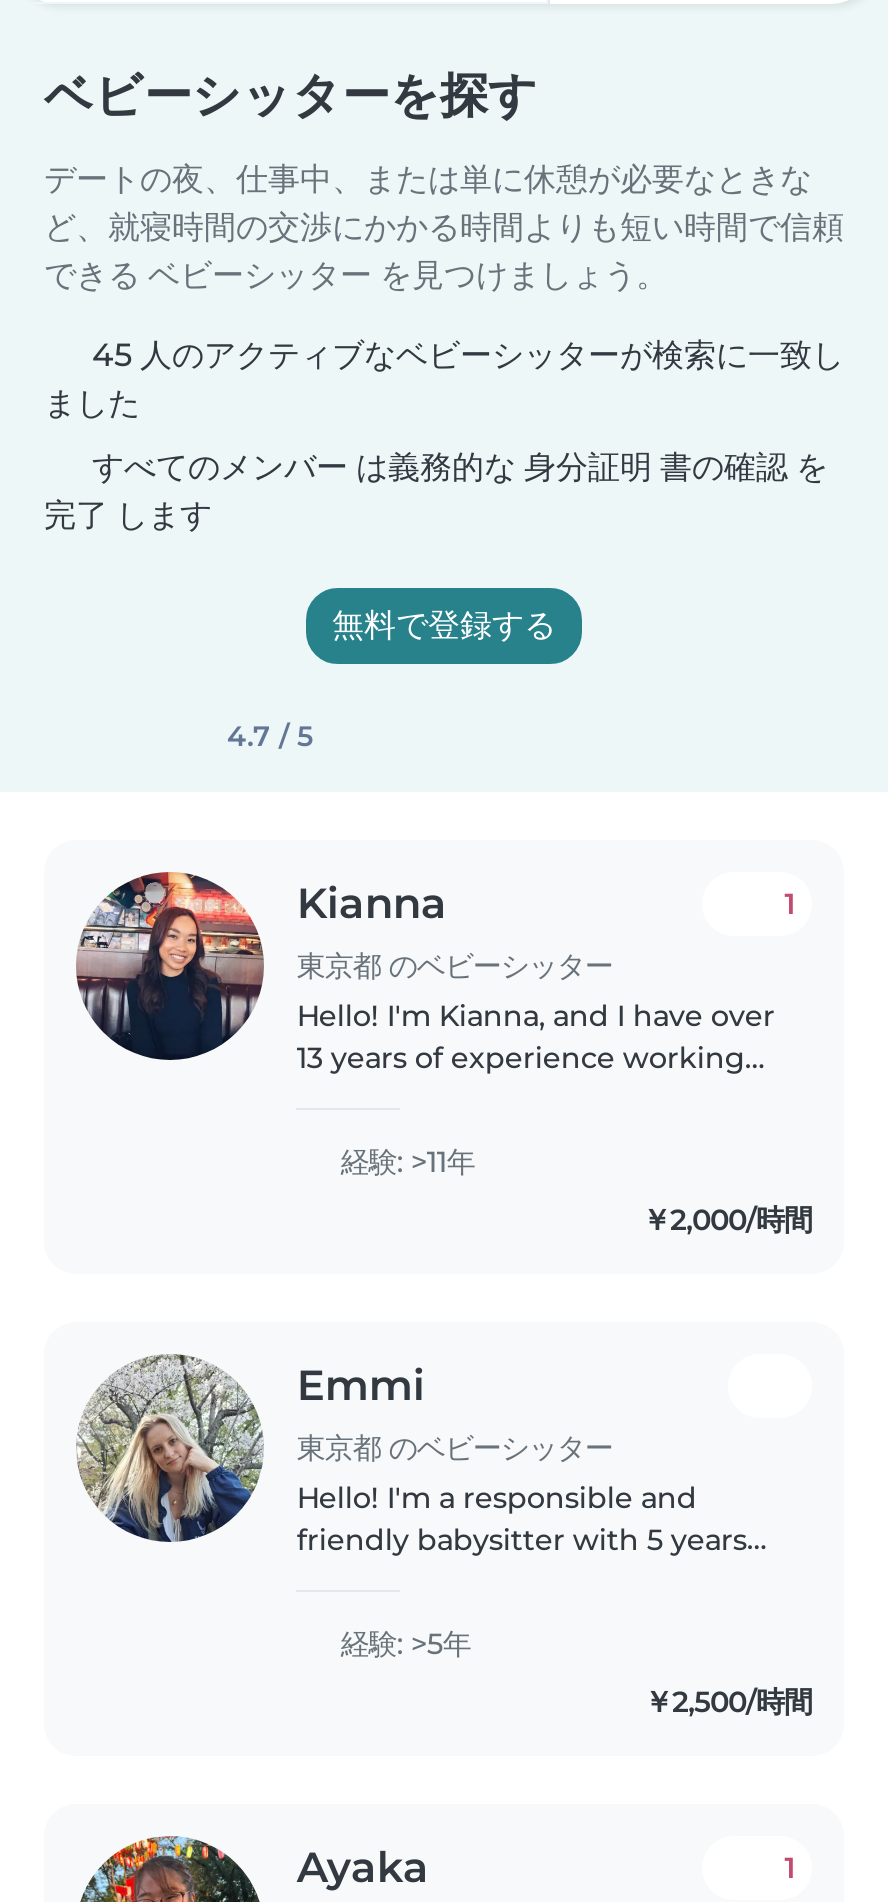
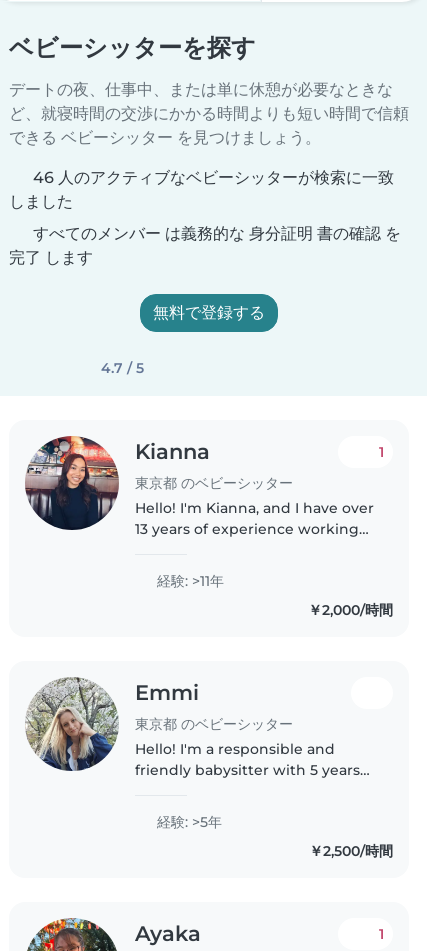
- 45 人のアクティブなベビーシッターが検索に一致し
- ました
+ 46 人のアクティブなベビーシッターが検索に一致
+ しました
